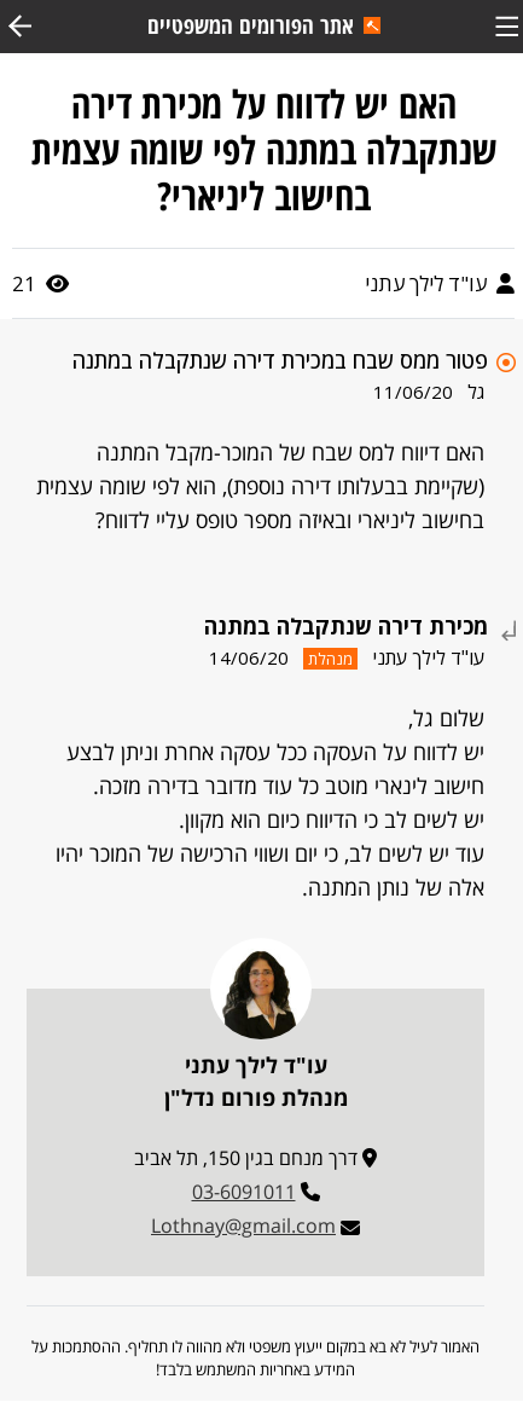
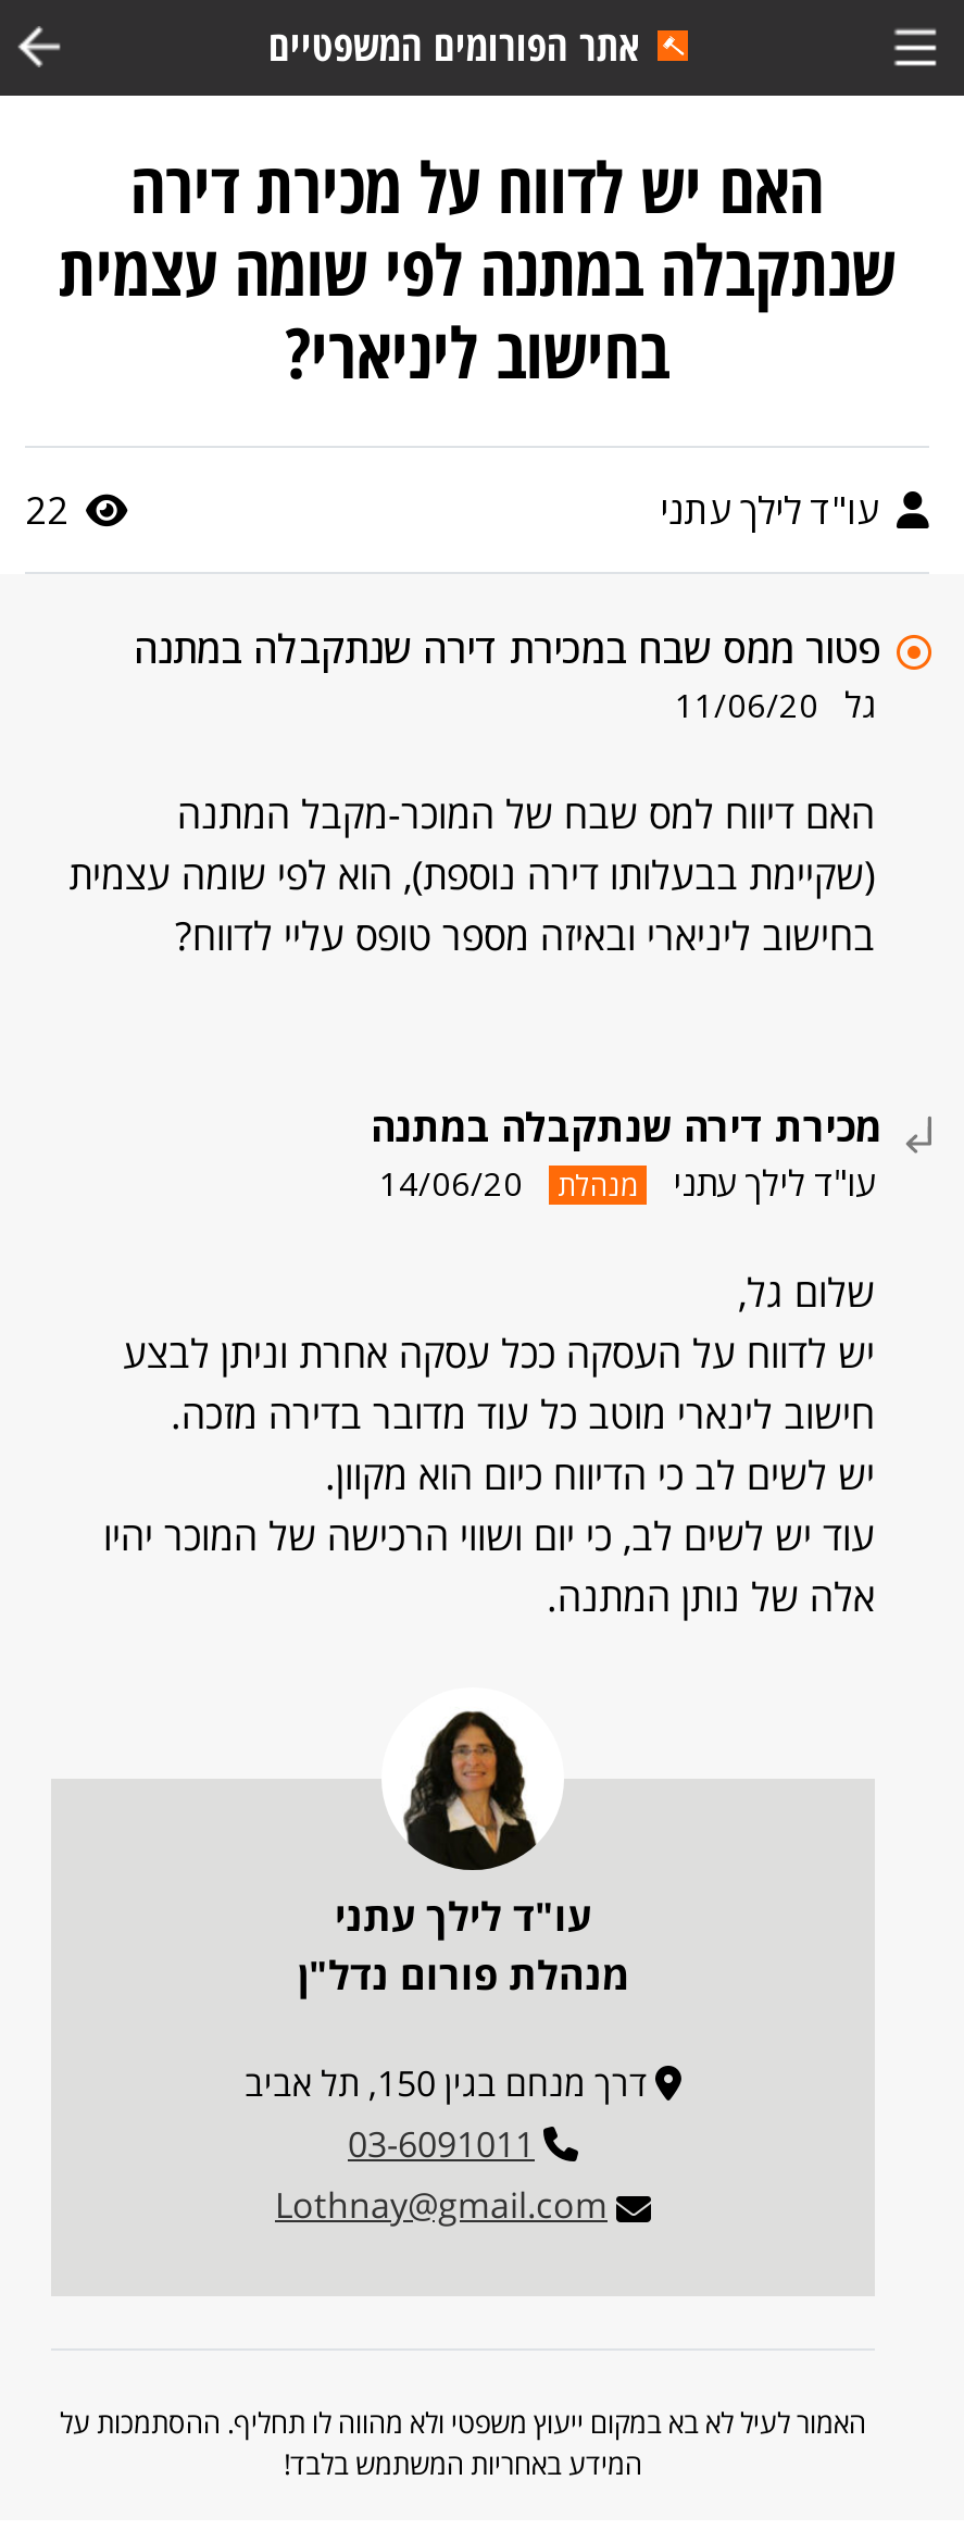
- 21
+ 22
